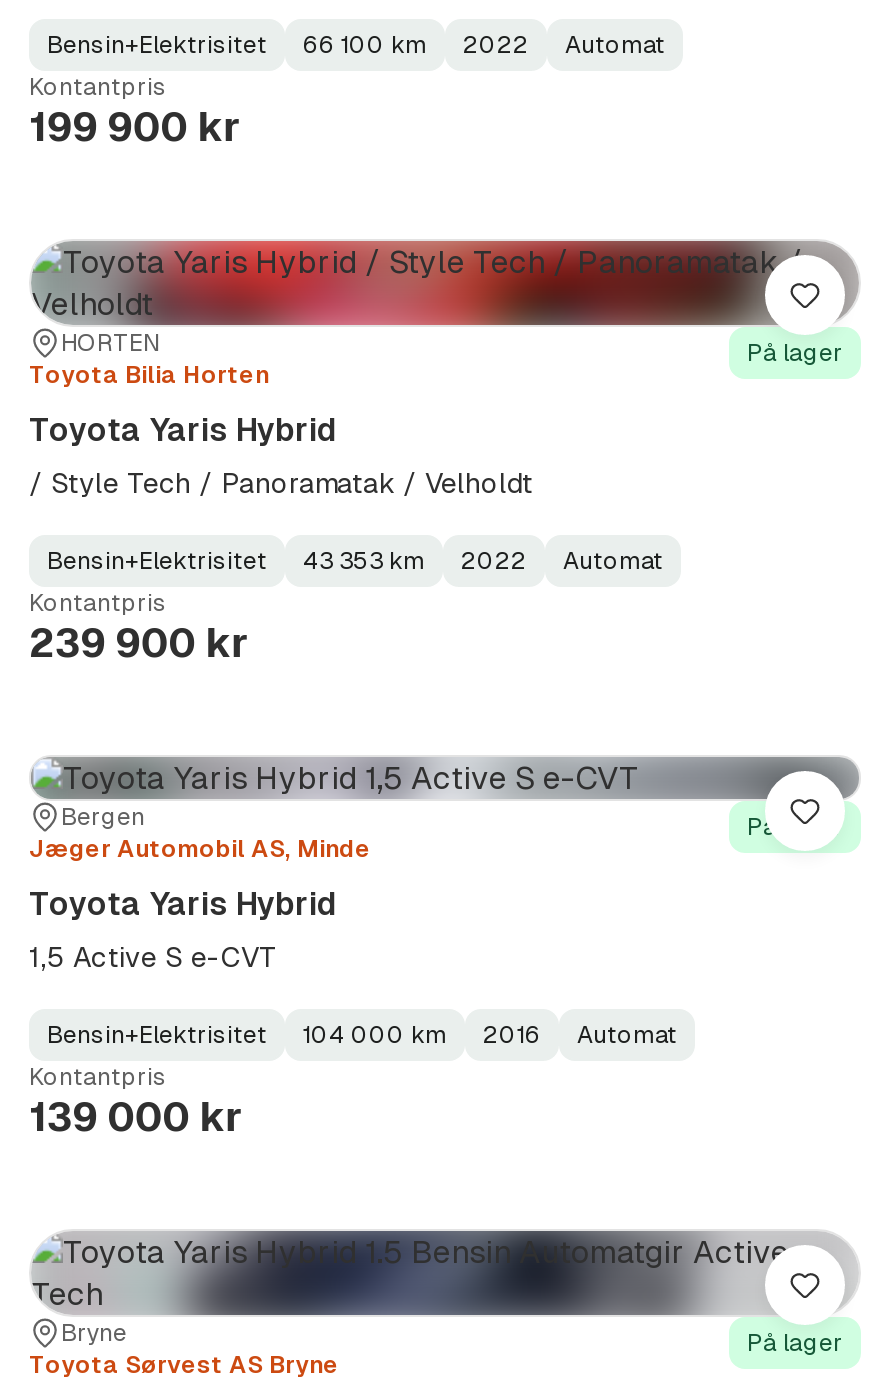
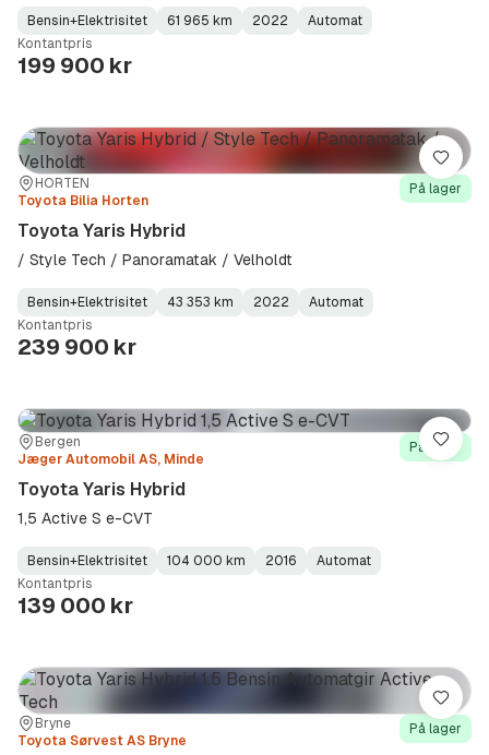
- 66 100 km
+ 61 965 km
